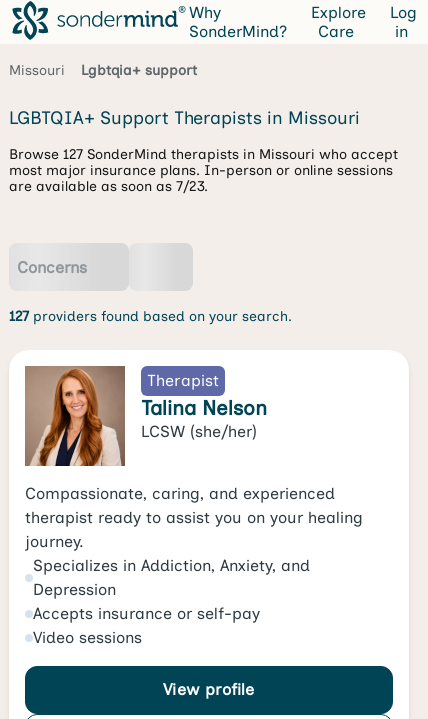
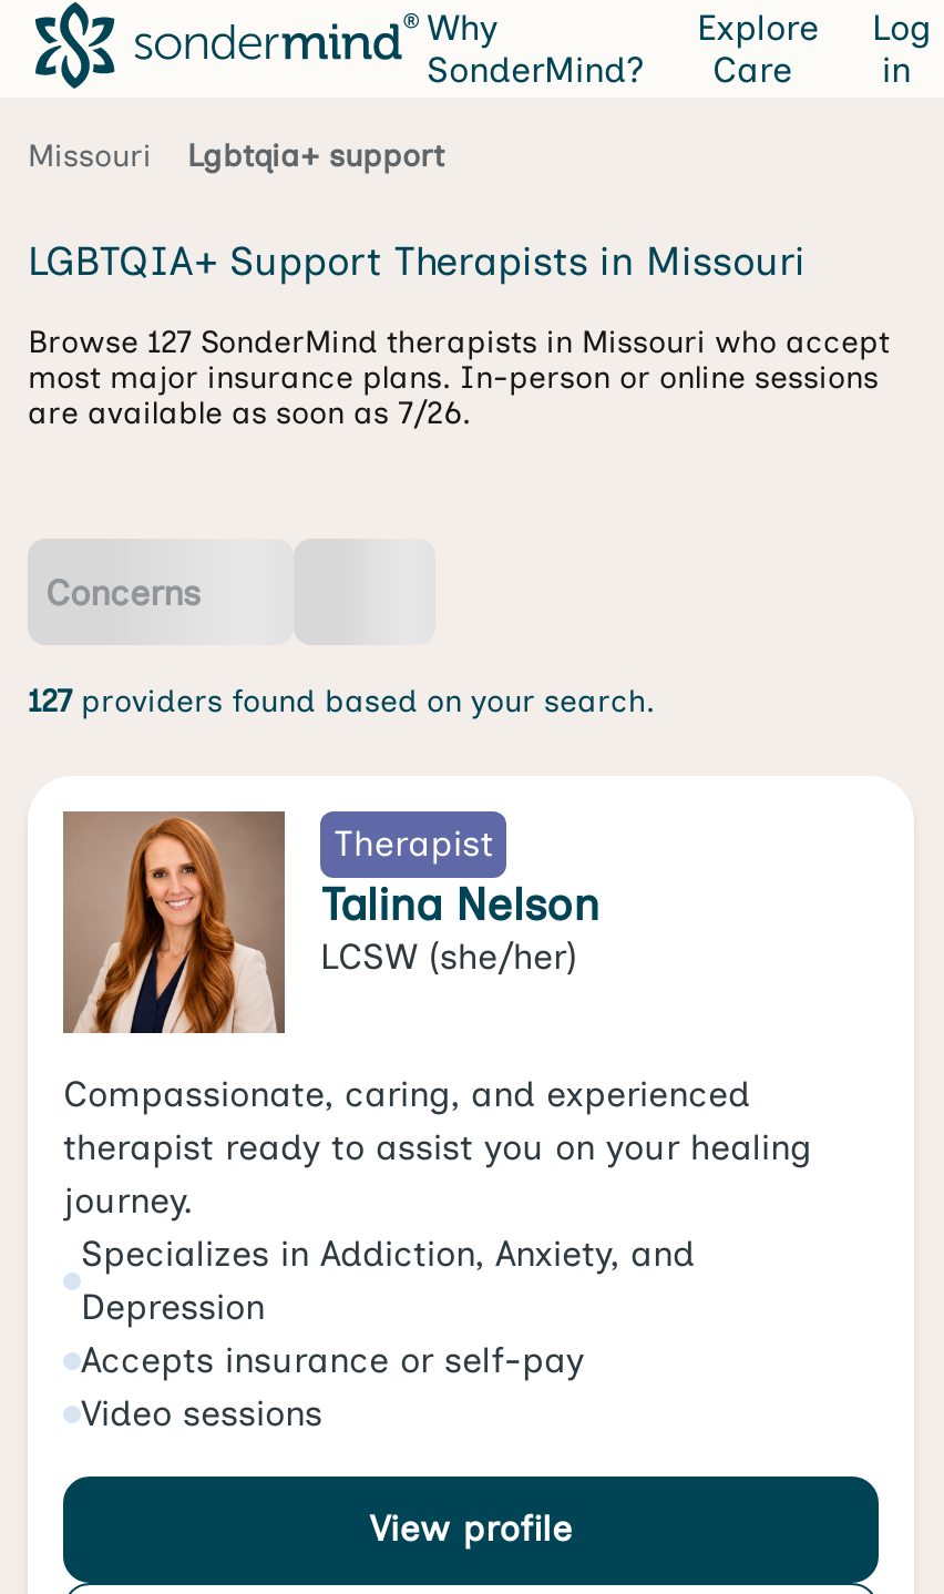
- are available as soon as 7/23.
+ are available as soon as 7/26.
